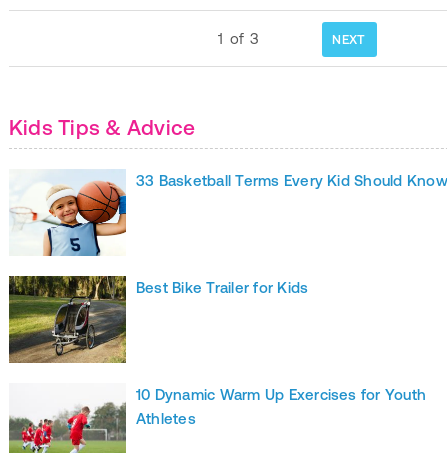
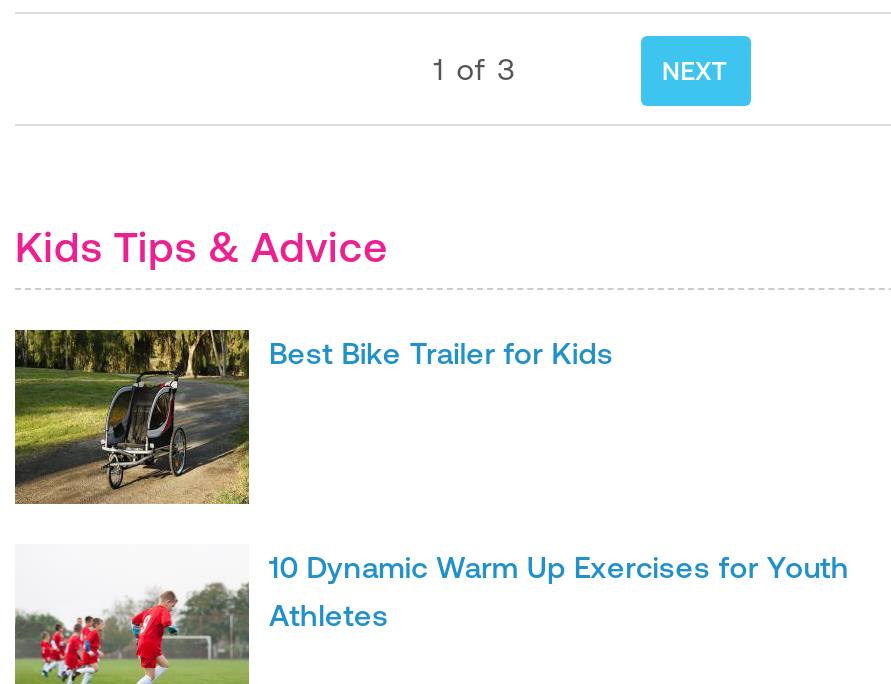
- [image]
- 33 Basketball Terms Every Kid Should Know
